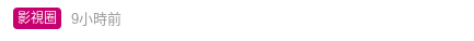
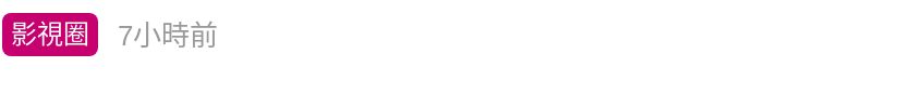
- 影視圈 9小時前
+ 影視圈 7小時前
